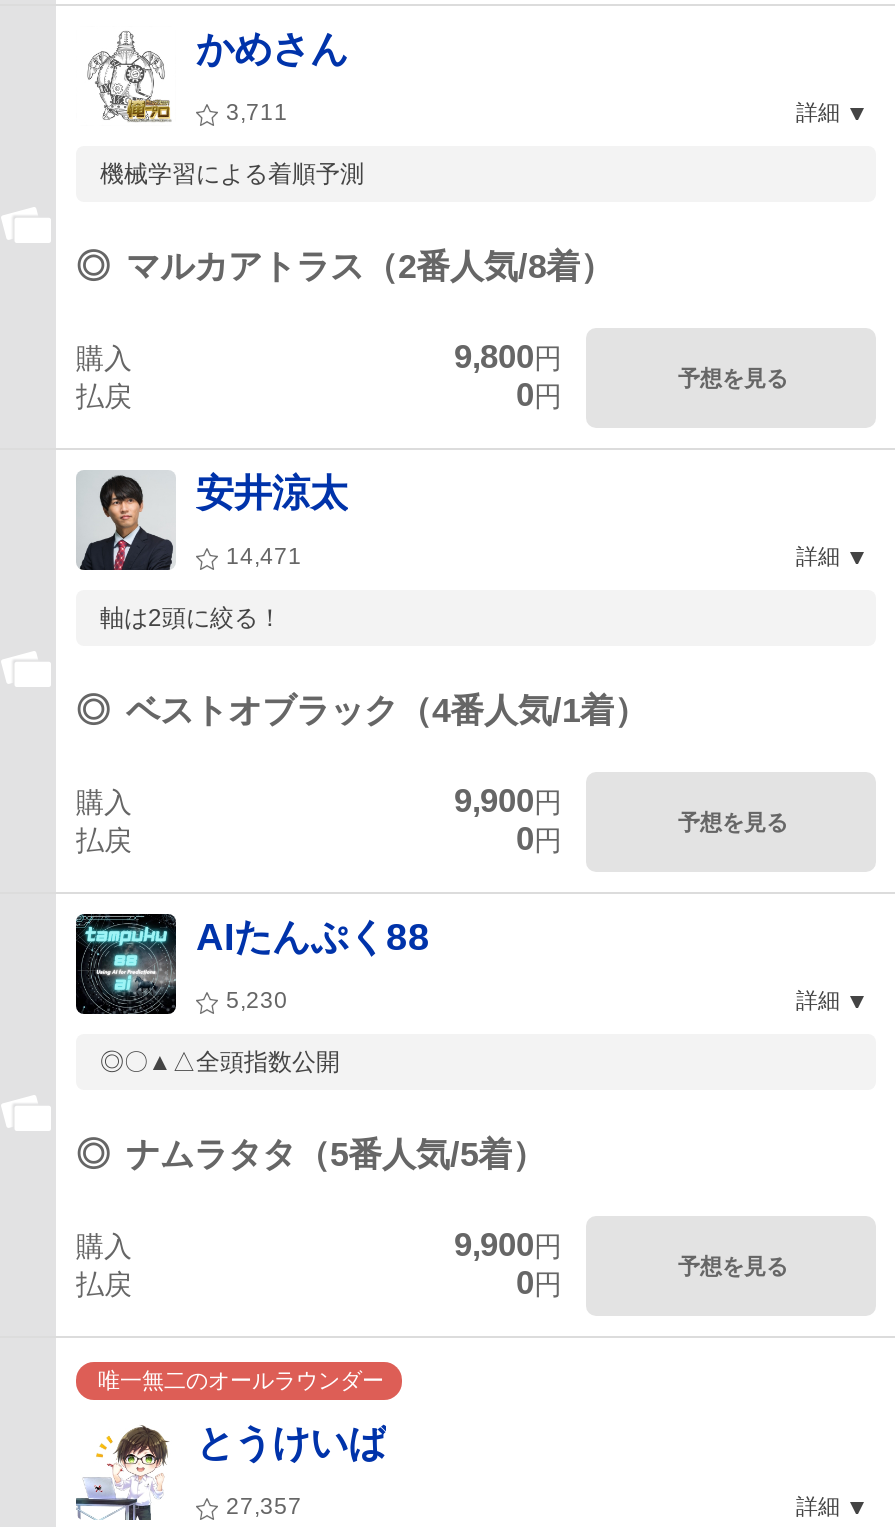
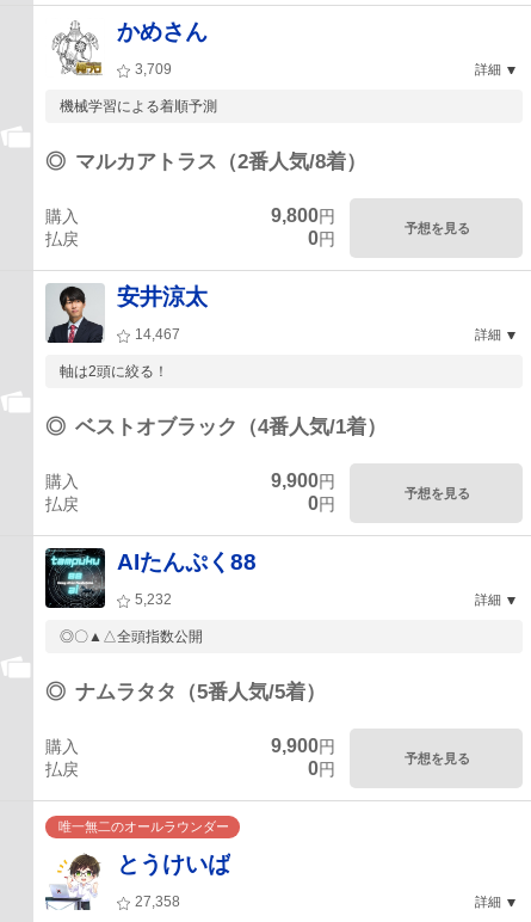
- 3,711
+ 3,709

- 14,471
+ 14,467

- 5,230
+ 5,232

- 27,357
+ 27,358
